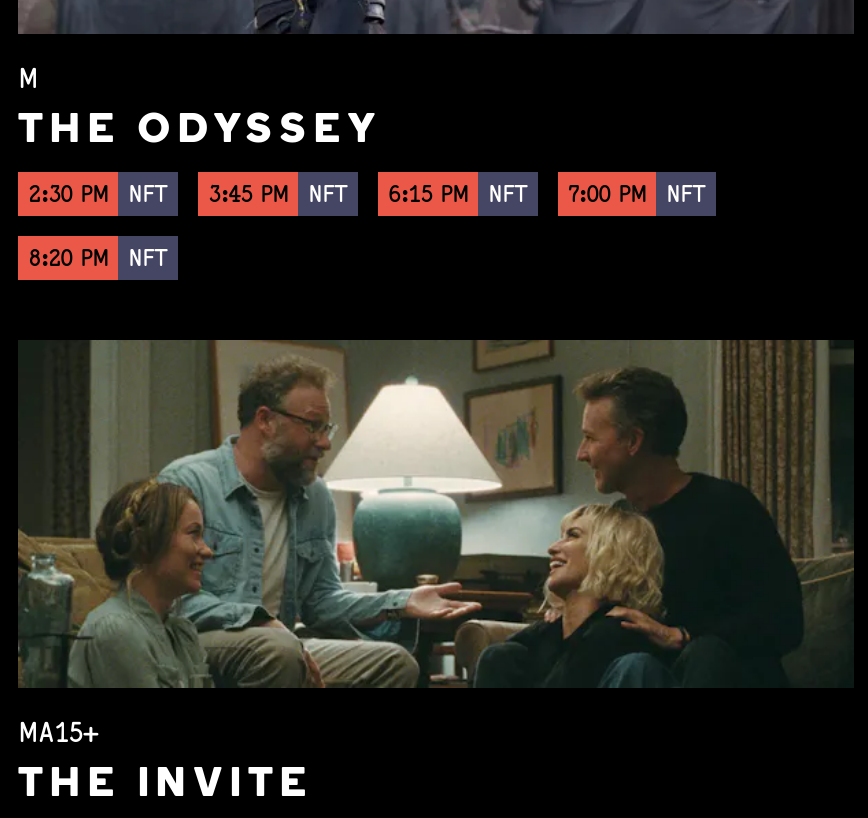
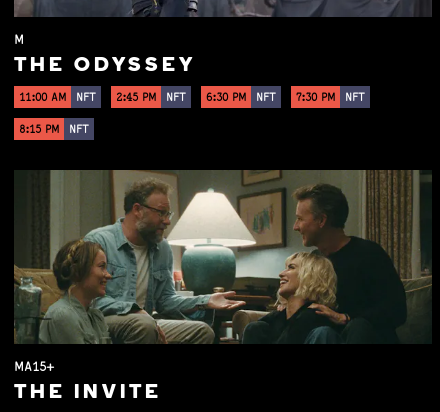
- 2:30 PM
+ 11:00 AM

- 3:45 PM
+ 2:45 PM

- 6:15 PM
+ 6:30 PM

- 7:00 PM
+ 7:30 PM

- 8:20 PM NFT
+ 8:15 PM NFT
